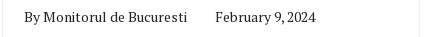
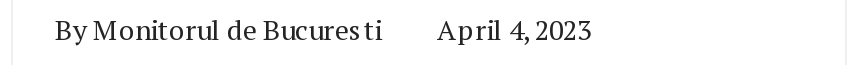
- ByMonitorul de Bucuresti February 9, 2024
+ ByMonitorul de Bucuresti April 4, 2023
